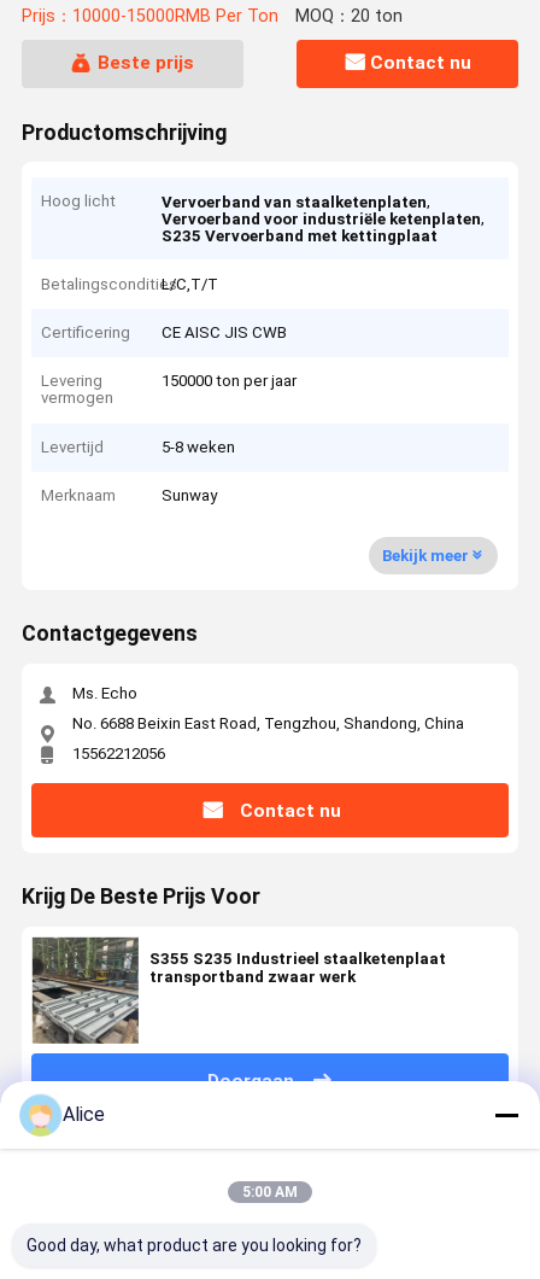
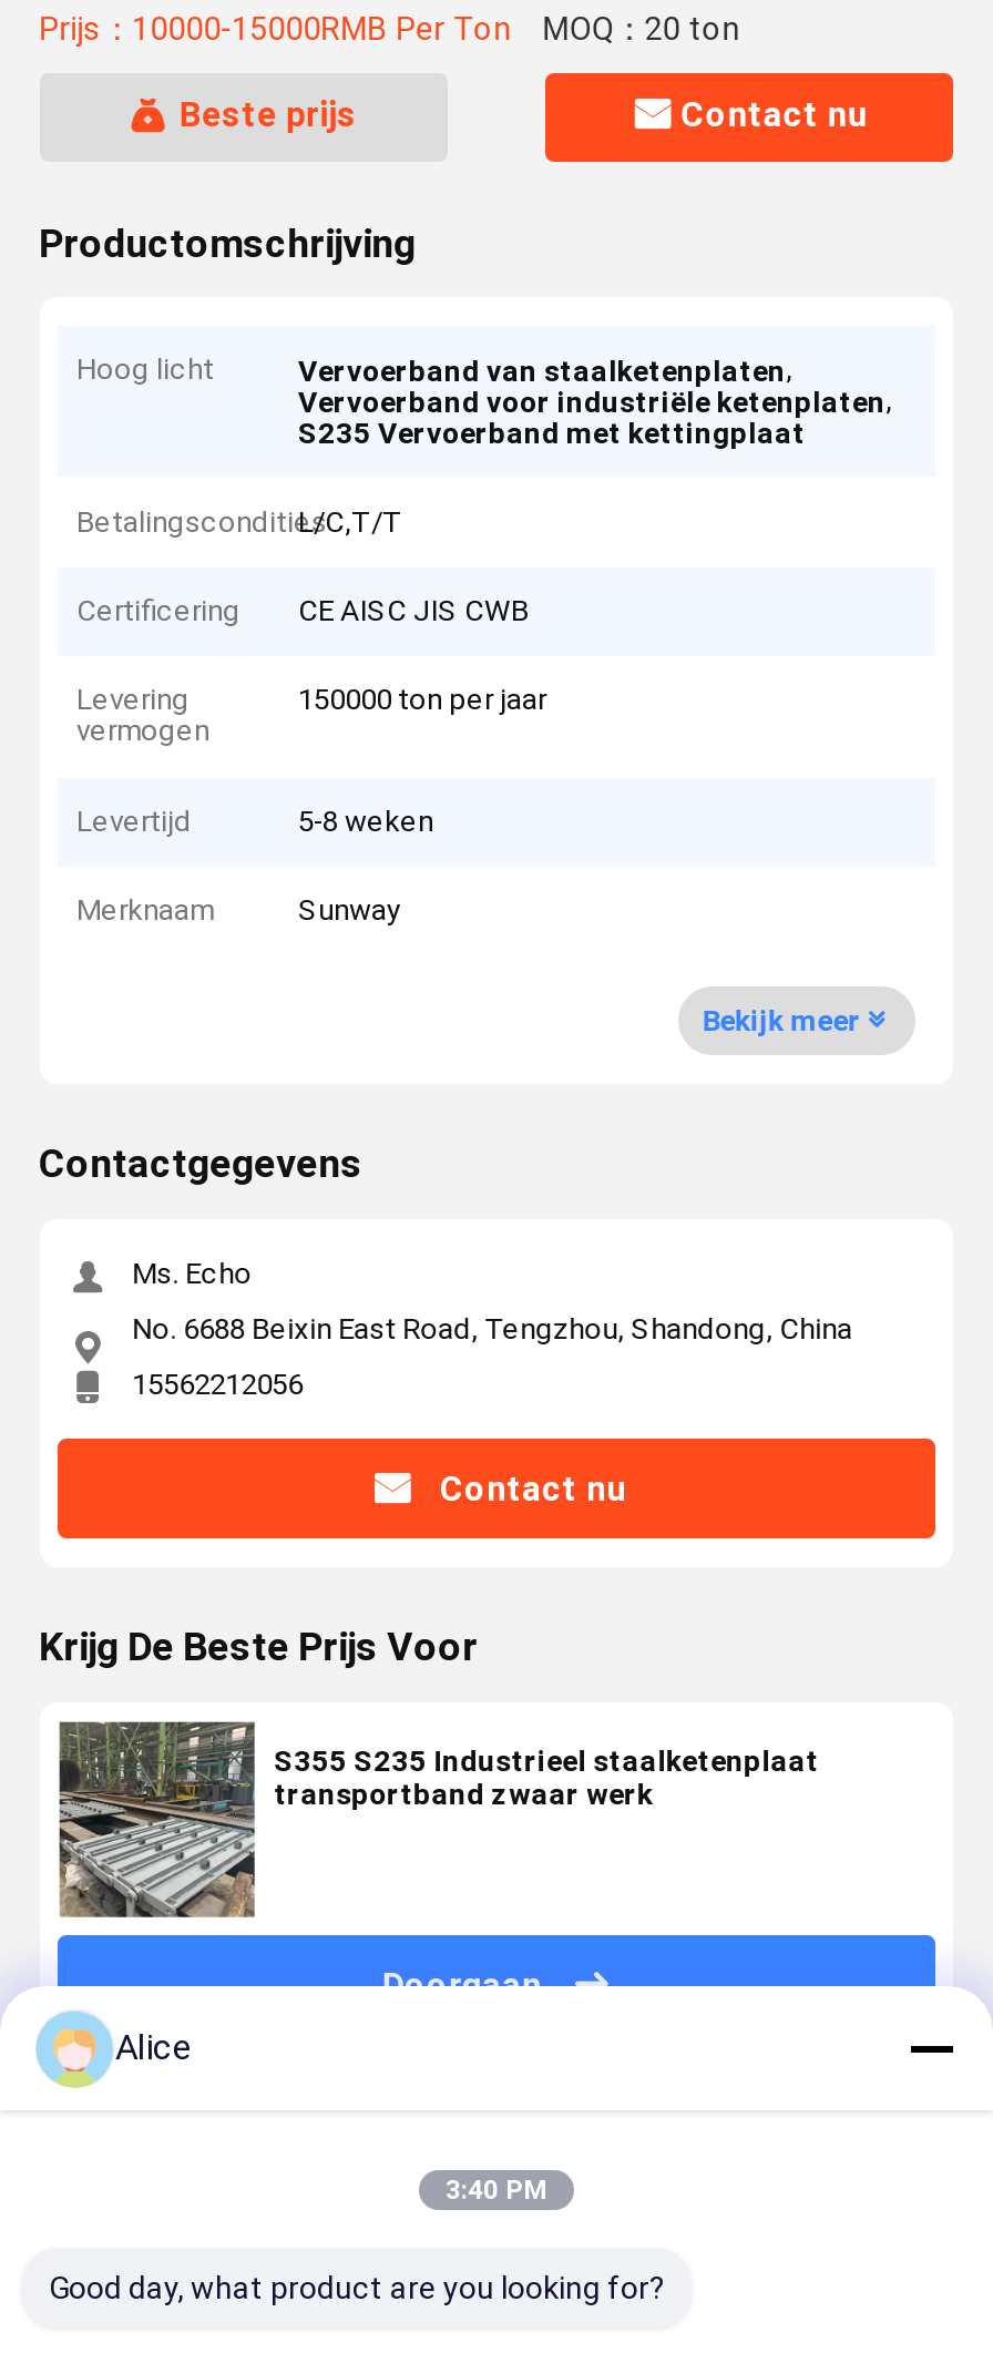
- 5:00 AM
+ 3:40 PM
